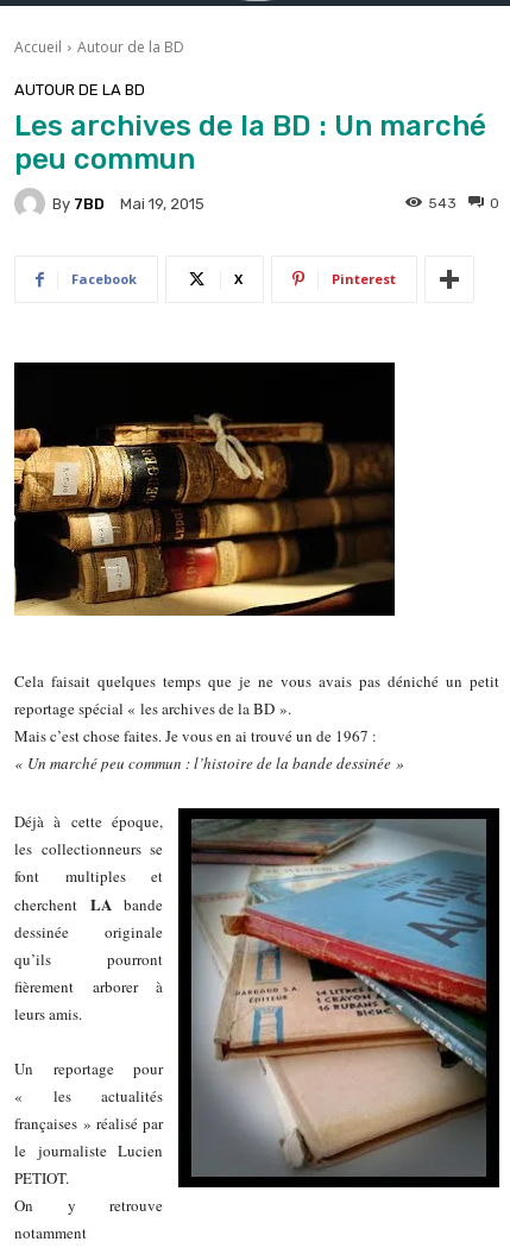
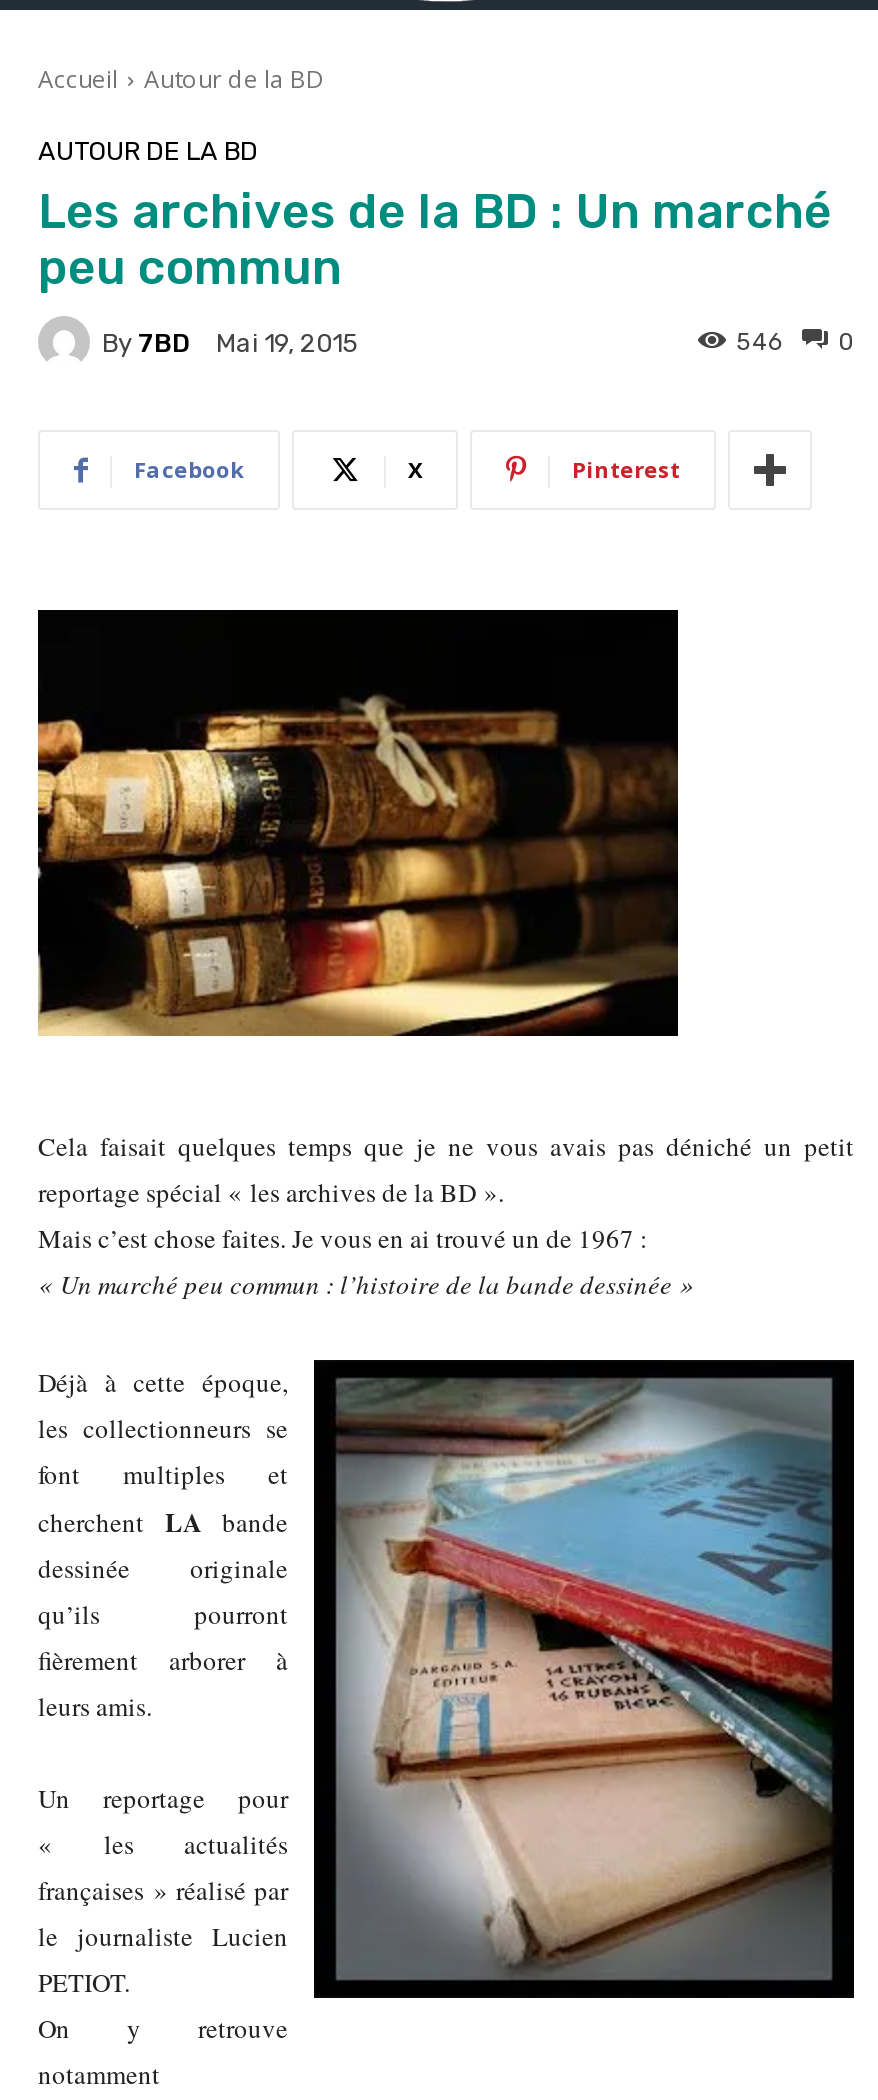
- 543 0
+ 546 0
